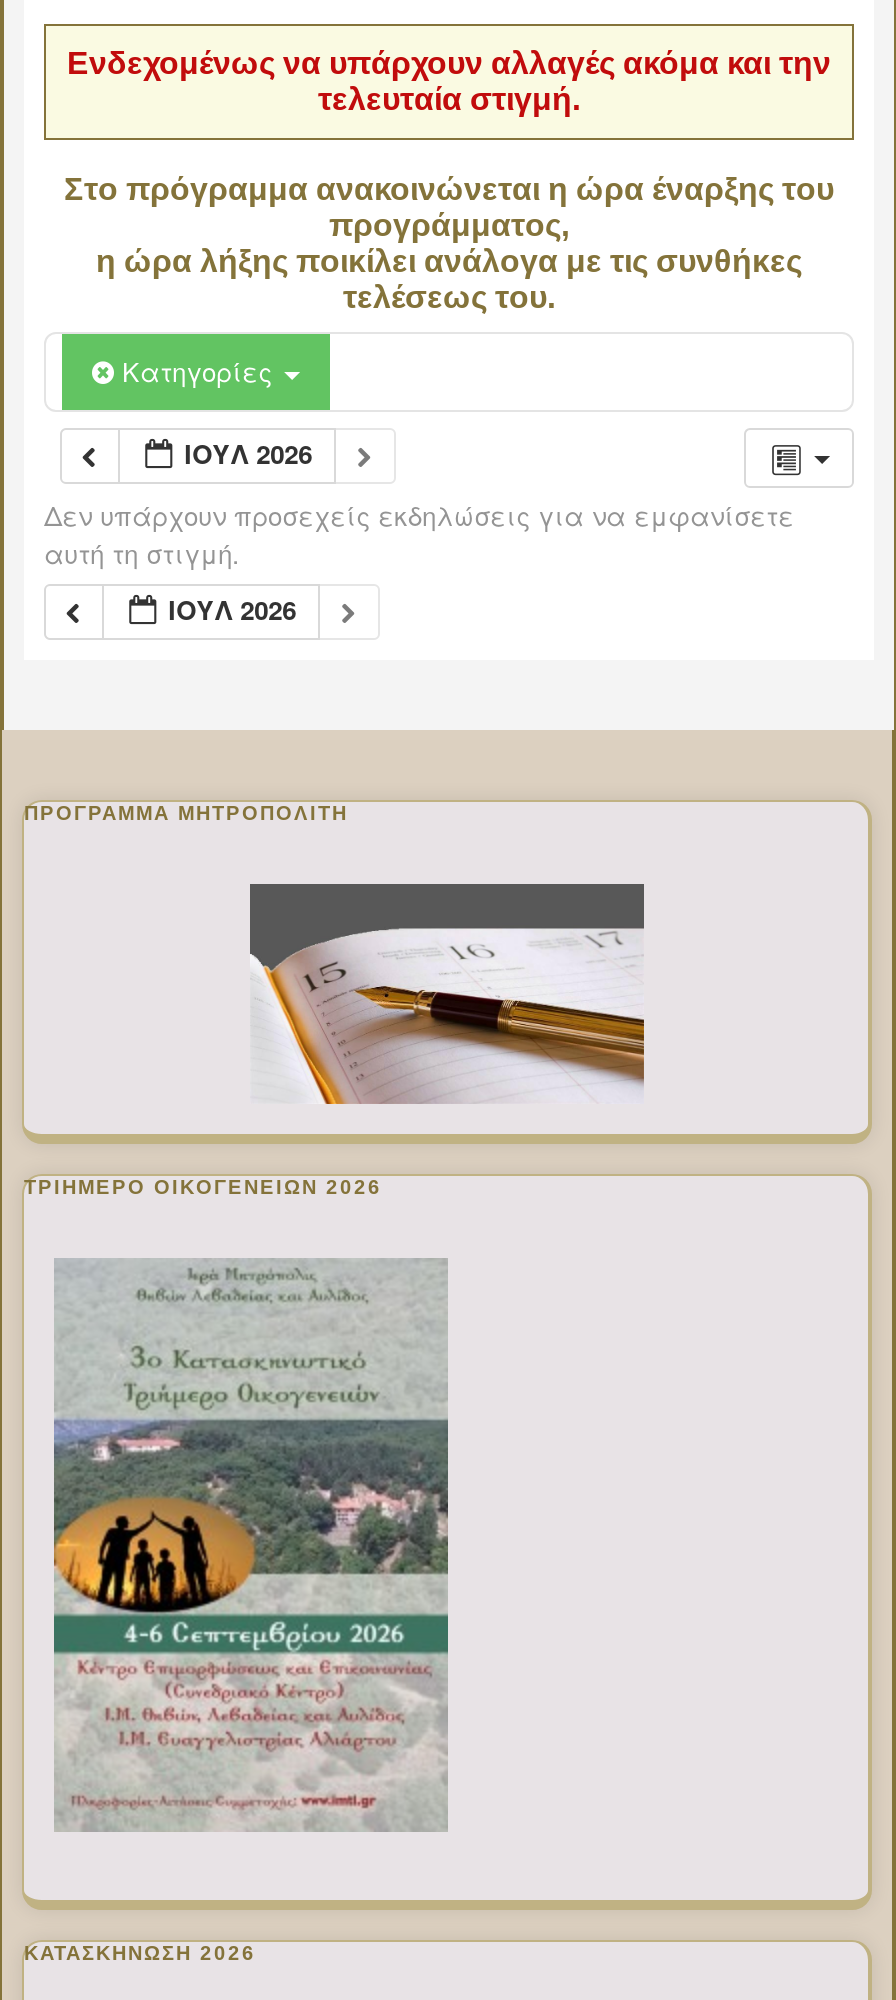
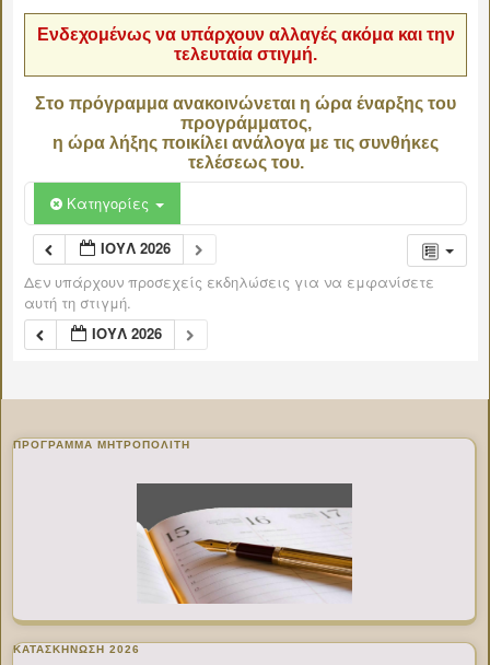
- ΤΡΙΗΜΕΡΟ ΟΙΚΟΓΕΝΕΙΩΝ 2026

- [image]
